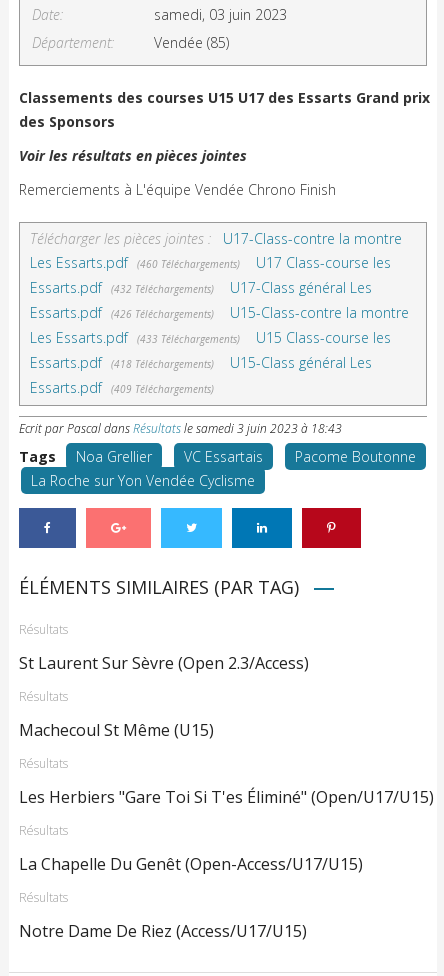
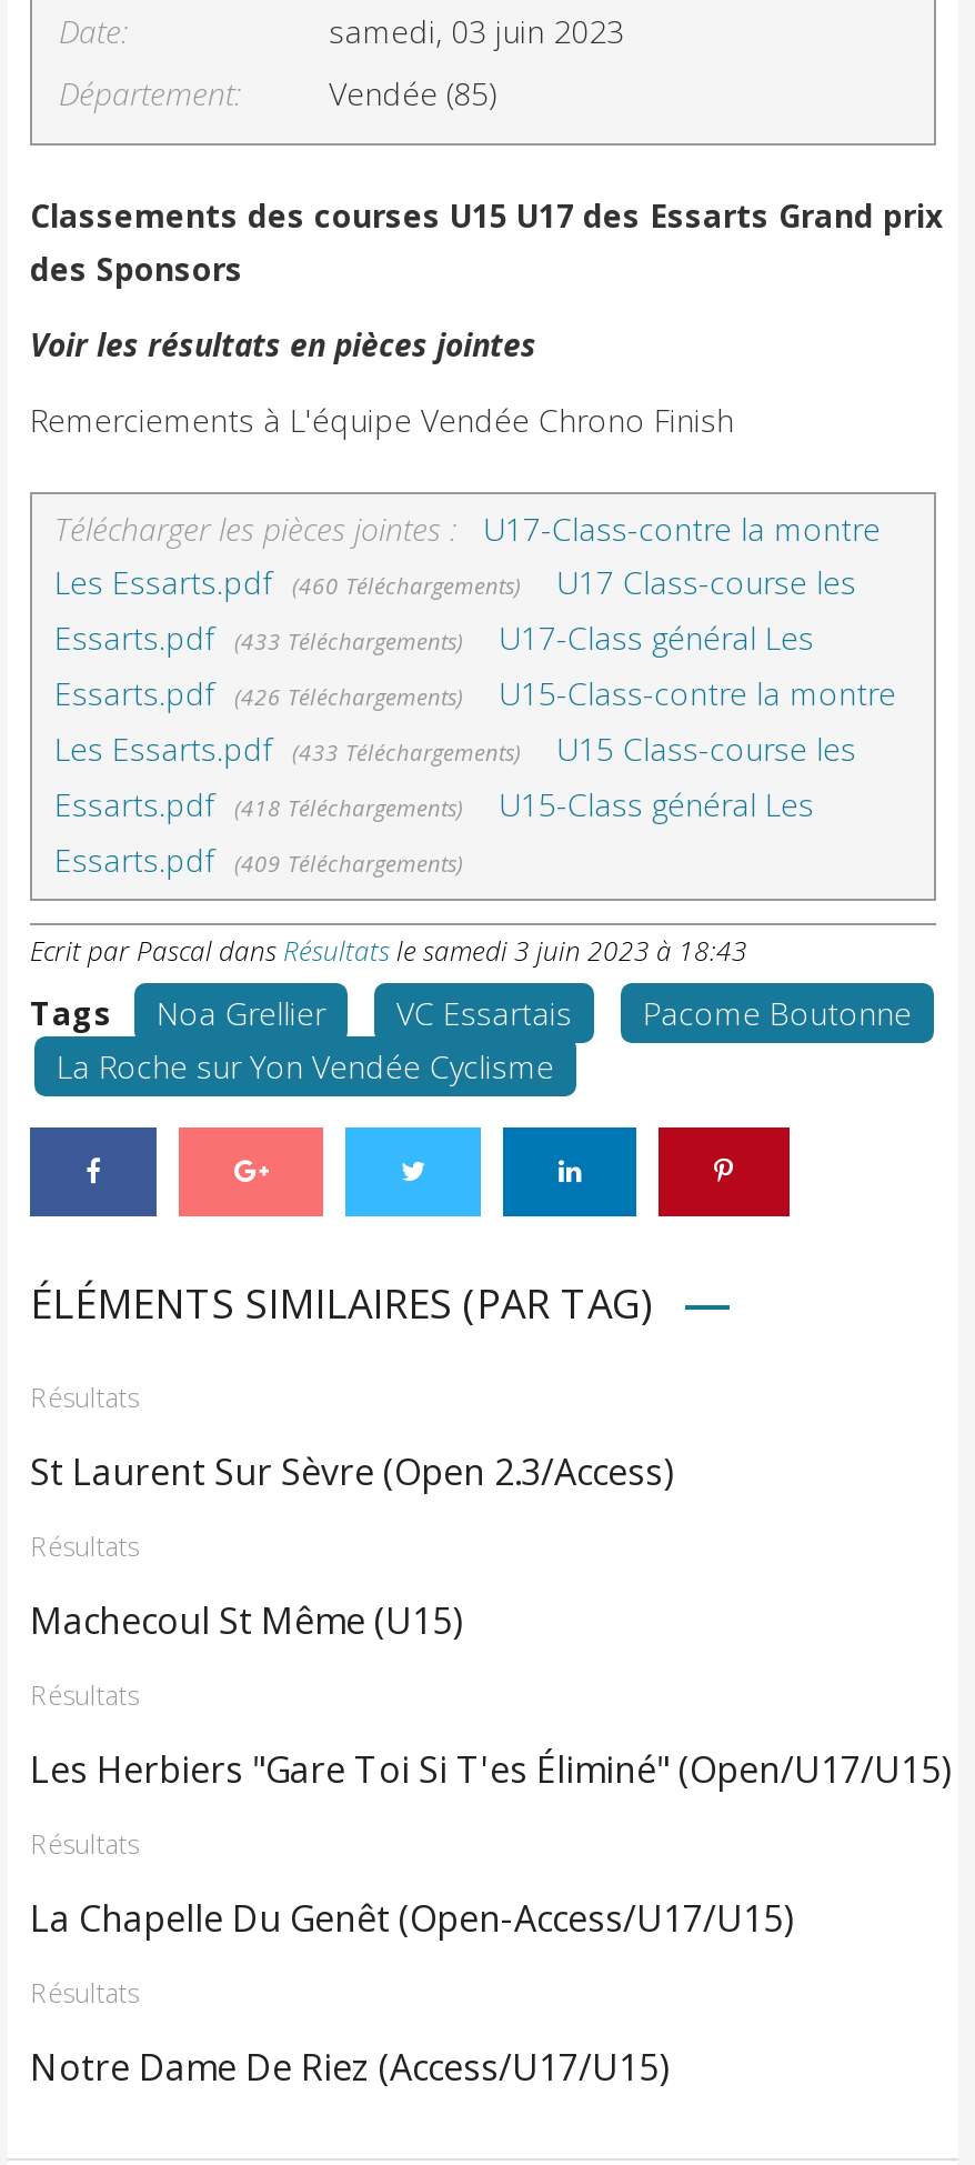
- Essarts.pdf (432 Téléchargements)
+ Essarts.pdf (433 Téléchargements)
